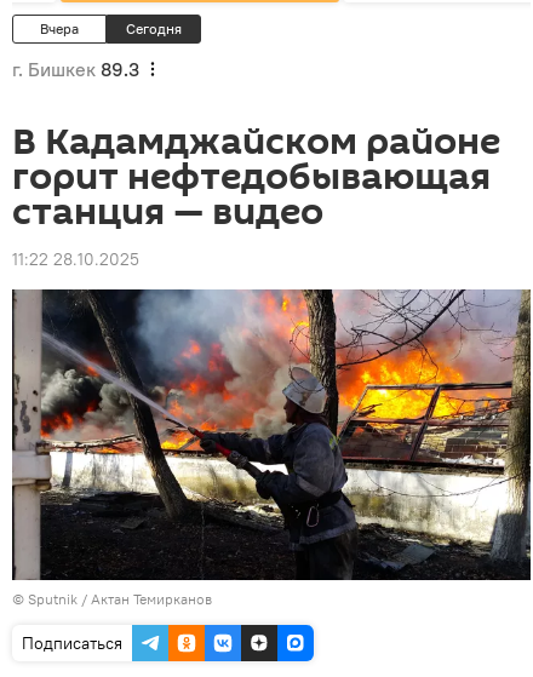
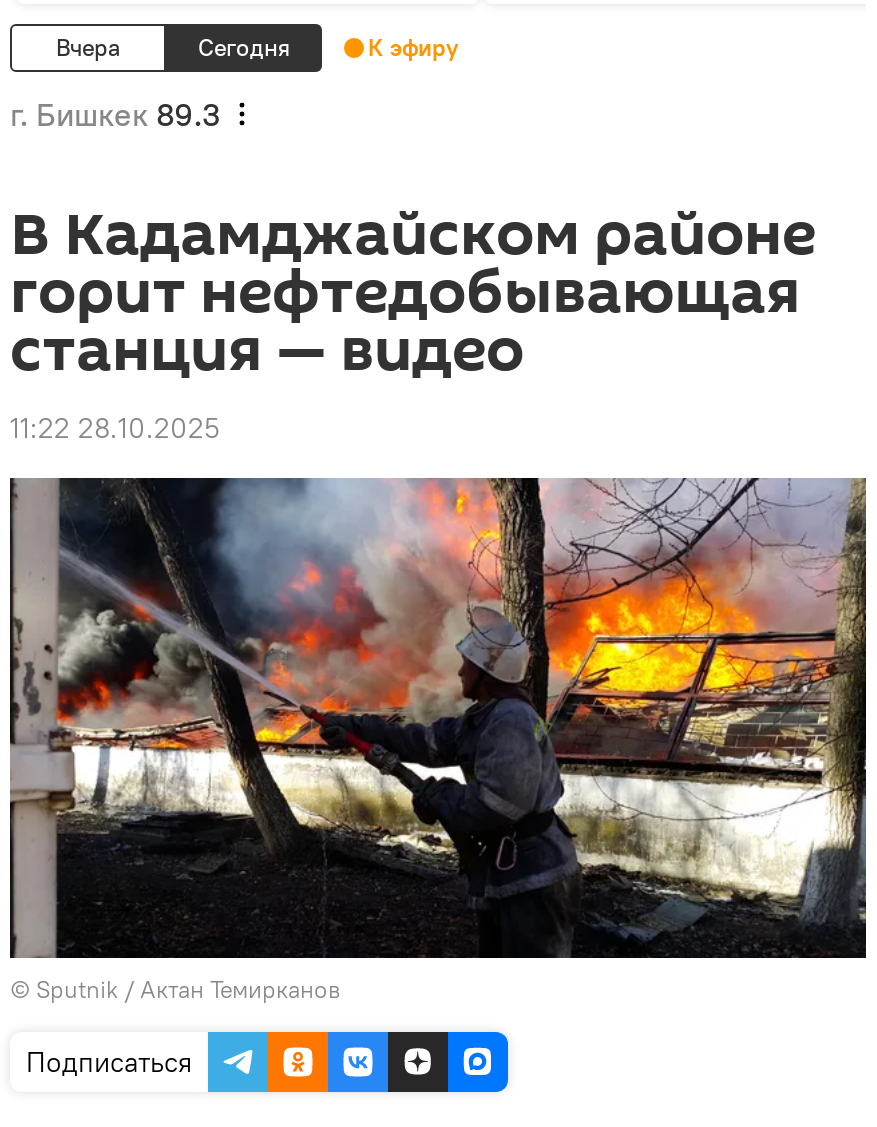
+ К эфиру
